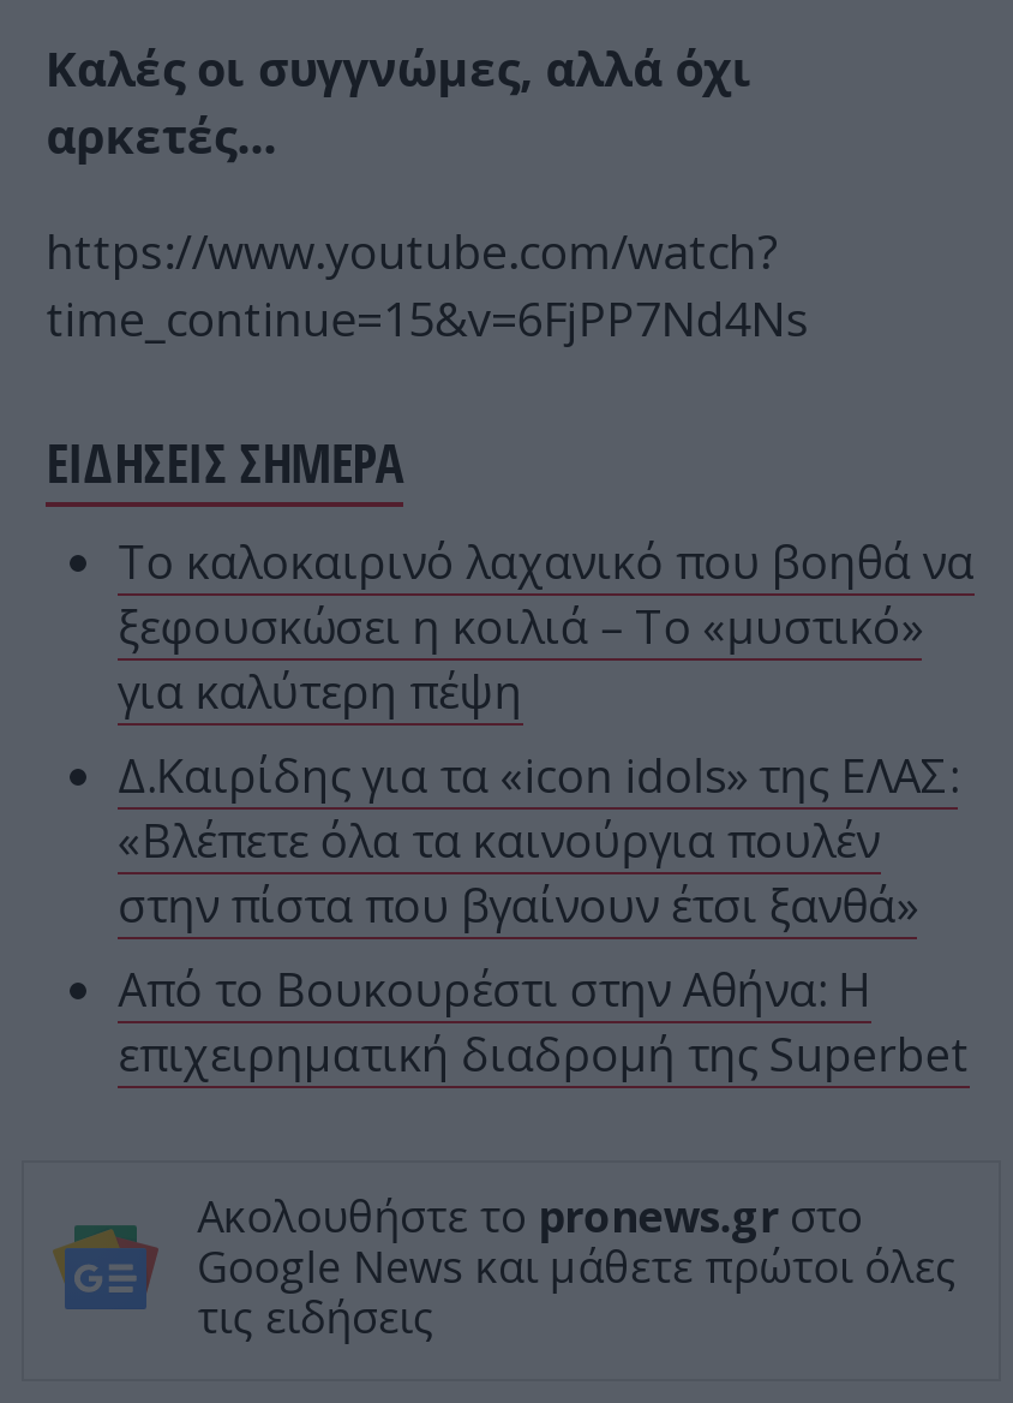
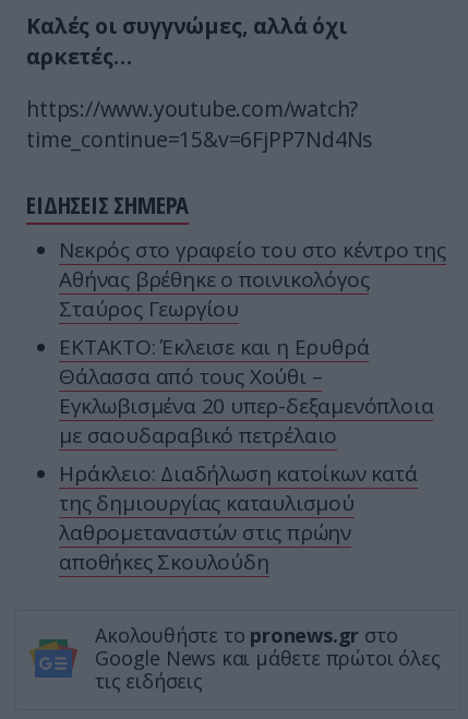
- Το καλοκαιρινό λαχανικό που βοηθά να
- ξεφουσκώσει η κοιλιά – Το «μυστικό»
- για καλύτερη πέψη
- Δ.Καιρίδης για τα «icon idols» της ΕΛΑΣ:
- «Βλέπετε όλα τα καινούργια πουλέν
- στην πίστα που βγαίνουν έτσι ξανθά»
- Από το Βουκουρέστι στην Αθήνα: Η
- επιχειρηματική διαδρομή της Superbet
+ Νεκρός στο γραφείο του στο κέντρο της
+ Αθήνας βρέθηκε ο ποινικολόγος
+ Σταύρος Γεωργίου
+ ΕΚΤΑΚΤΟ: Έκλεισε και η Ερυθρά
+ Θάλασσα από τους Χούθι –
+ Εγκλωβισμένα 20 υπερ-δεξαμενόπλοια
+ με σαουδαραβικό πετρέλαιο
+ Ηράκλειο: Διαδήλωση κατοίκων κατά
+ της δημιουργίας καταυλισμού
+ λαθρομεταναστών στις πρώην
+ αποθήκες Σκουλούδη
